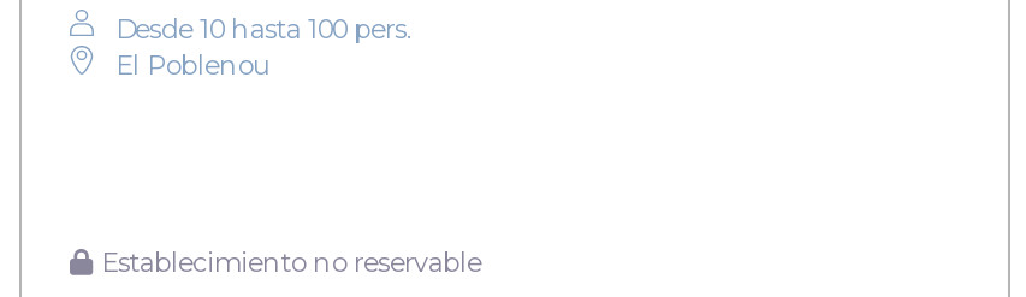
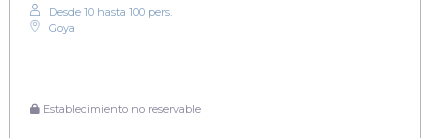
- El Poblenou
+ Goya
